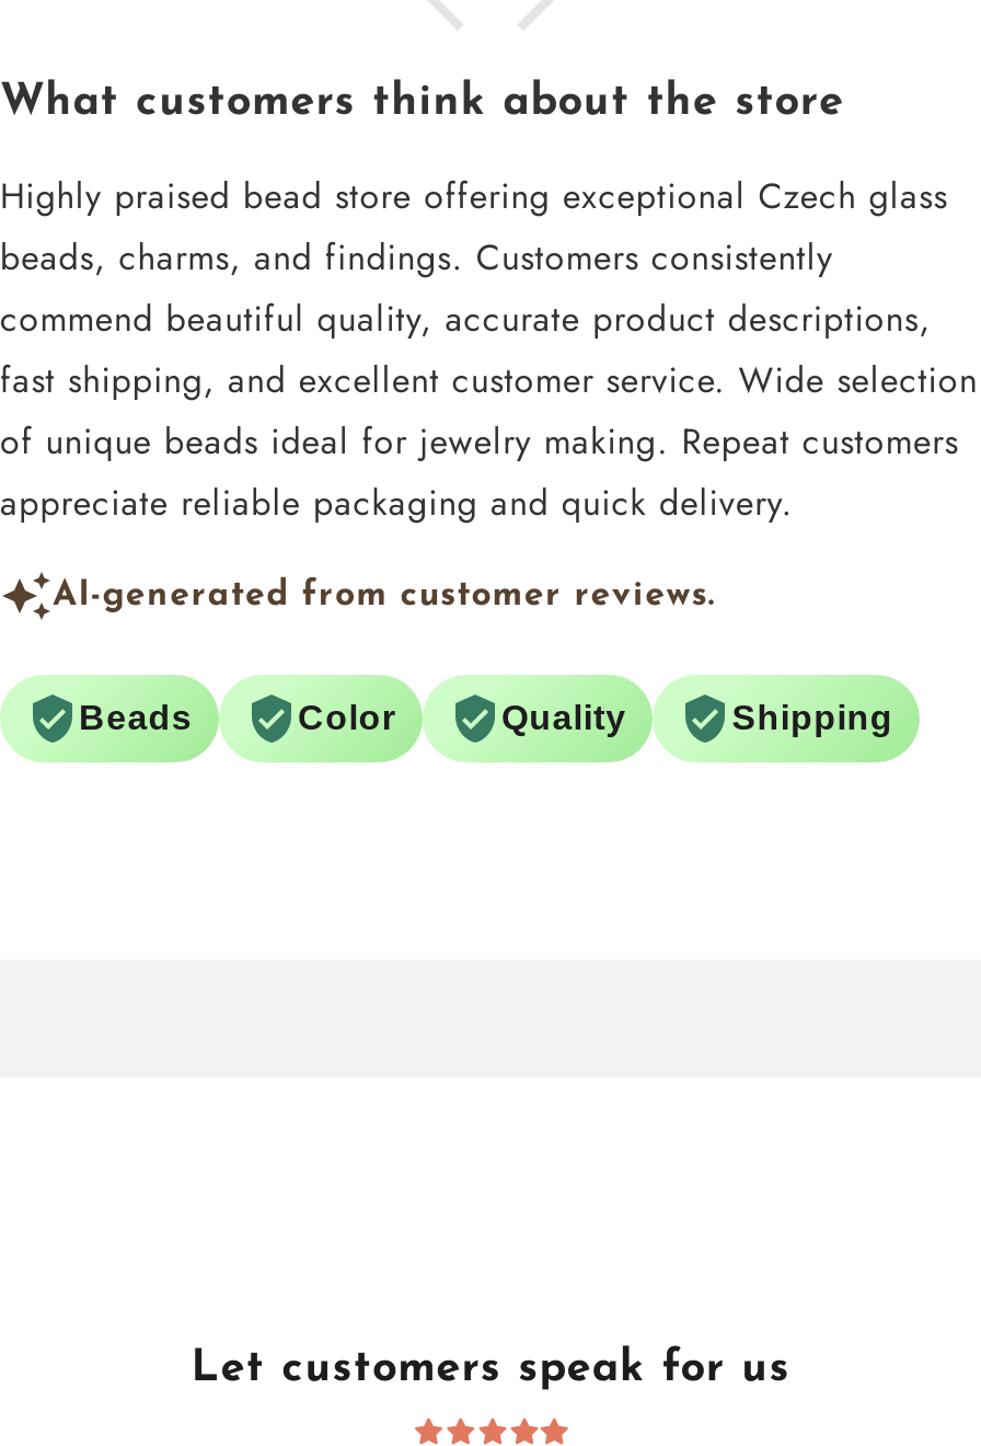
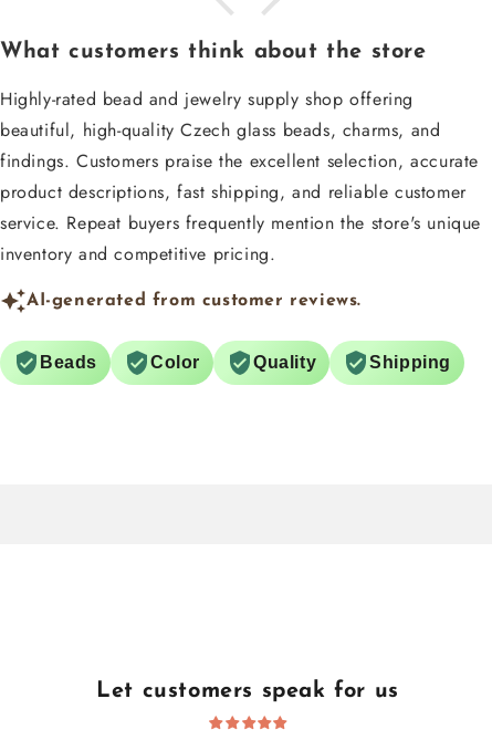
- Highly praised bead store offering exceptional Czech glass
- beads, charms, and findings. Customers consistently
- commend beautiful quality, accurate product descriptions,
- fast shipping, and excellent customer service. Wide selection
- of unique beads ideal for jewelry making. Repeat customers
- appreciate reliable packaging and quick delivery.
+ Highly-rated bead and jewelry supply shop offering
+ beautiful, high-quality Czech glass beads, charms, and
+ findings. Customers praise the excellent selection, accurate
+ product descriptions, fast shipping, and reliable customer
+ service. Repeat buyers frequently mention the store's unique
+ inventory and competitive pricing.
